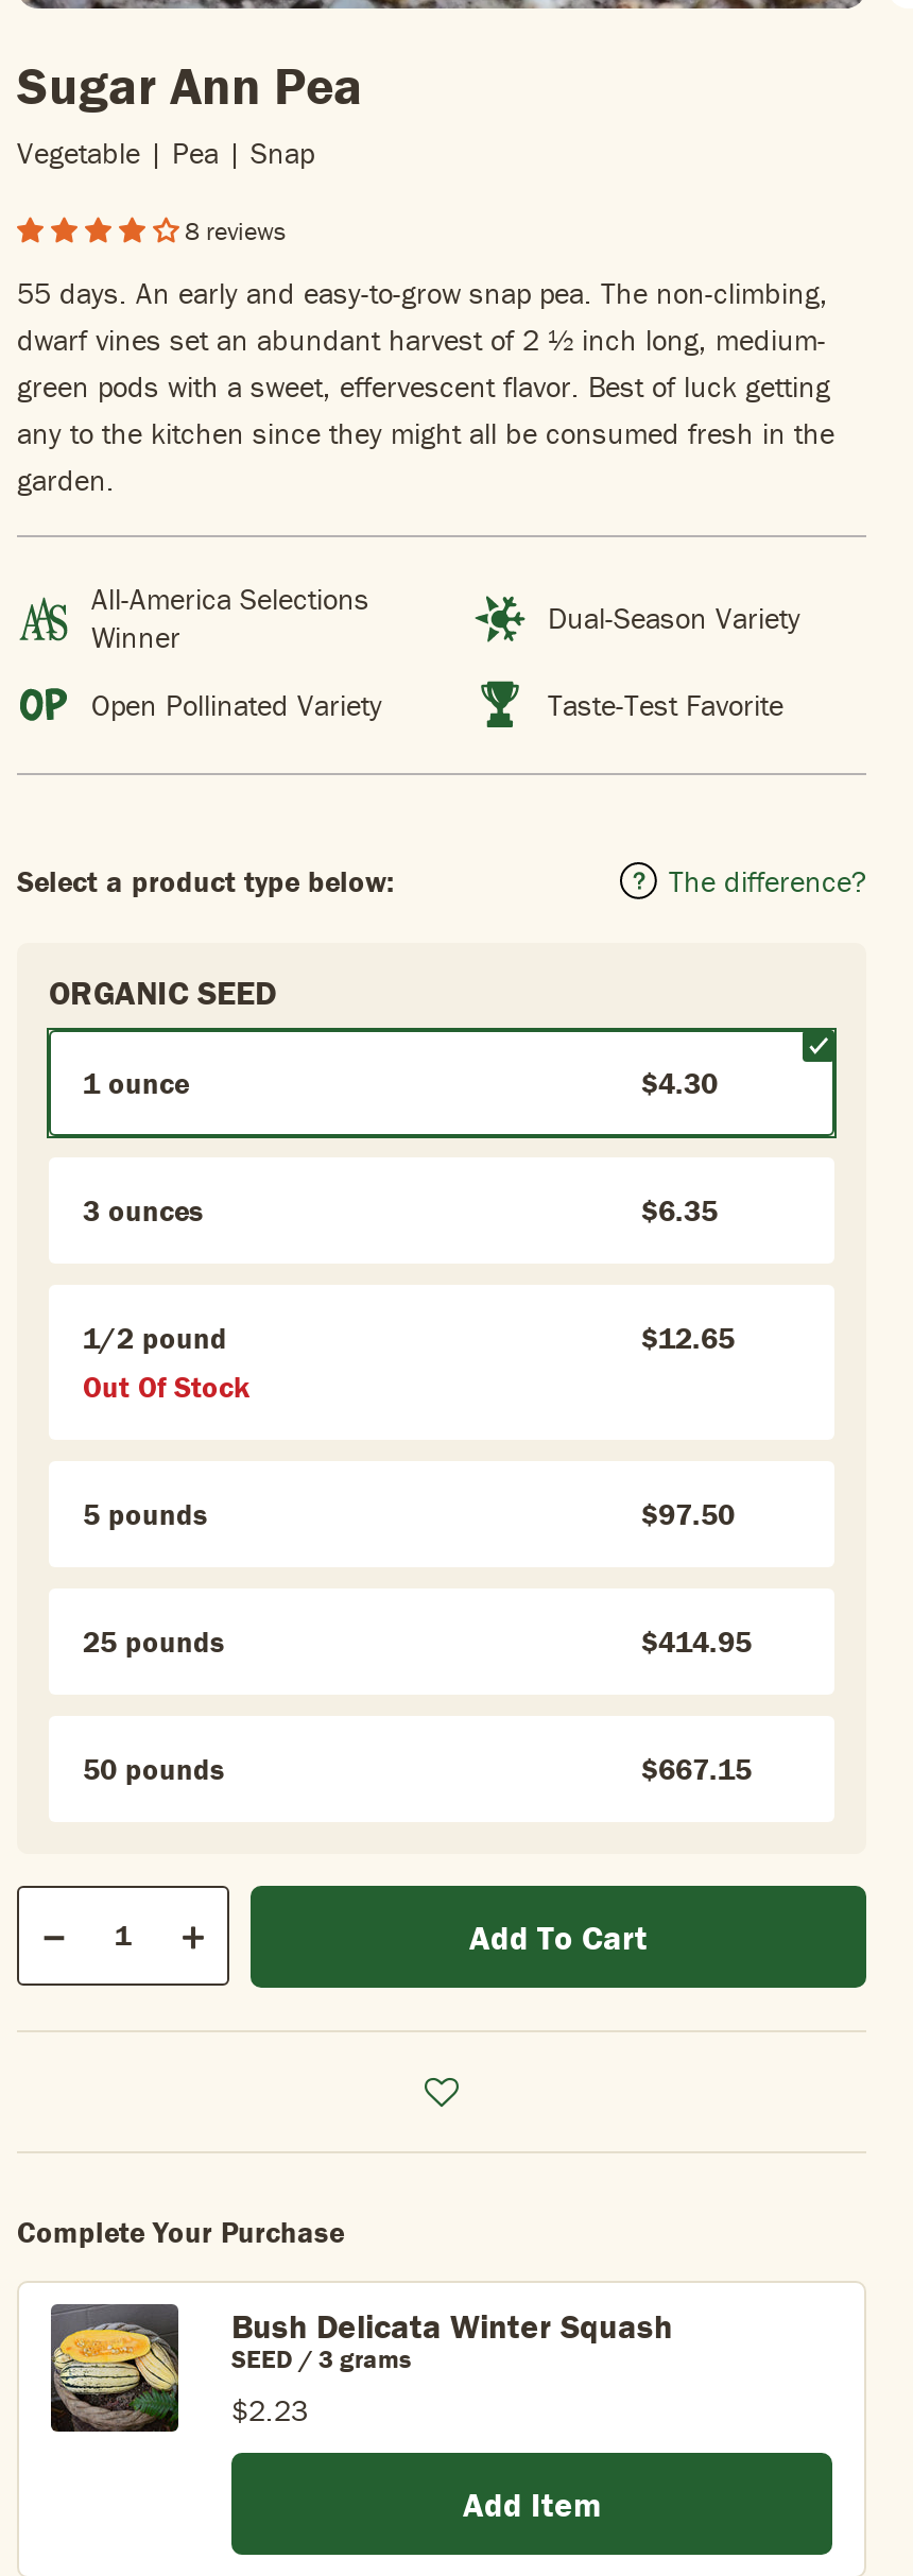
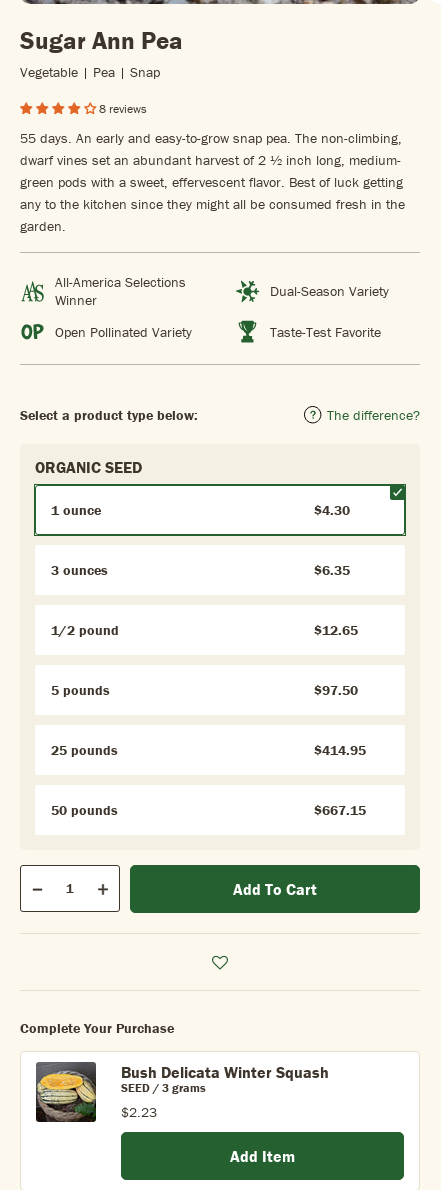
- Out Of Stock
